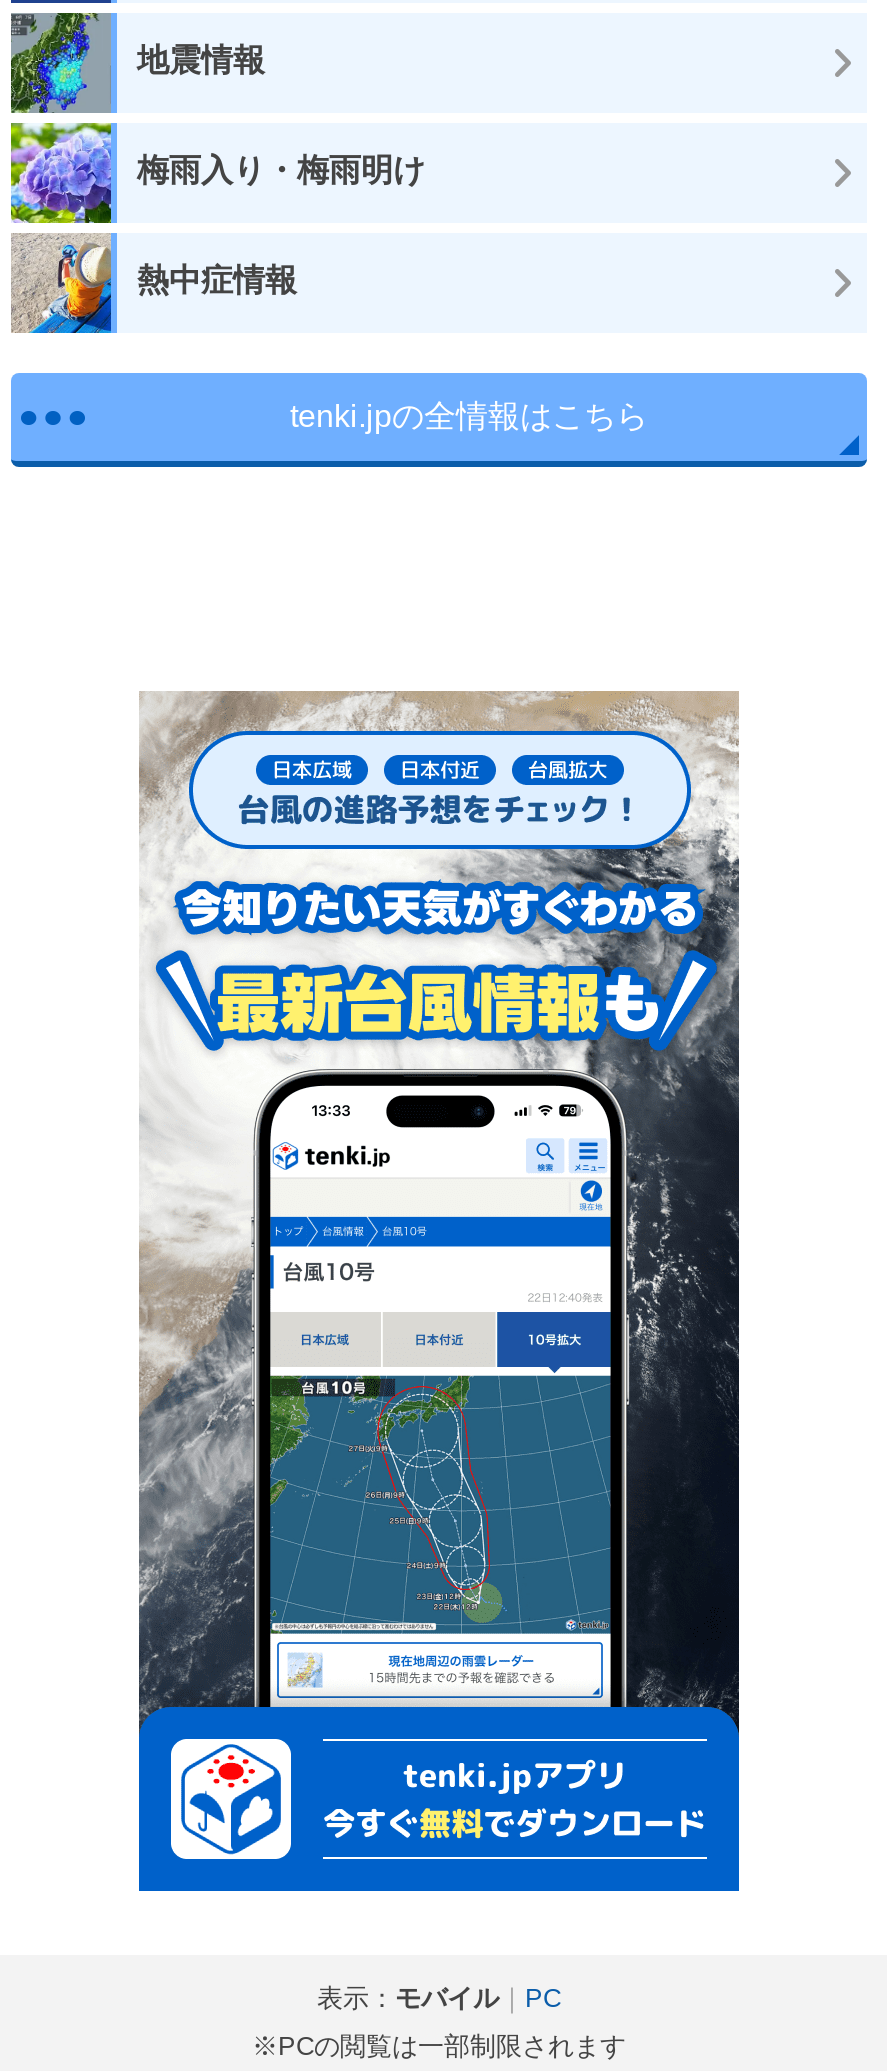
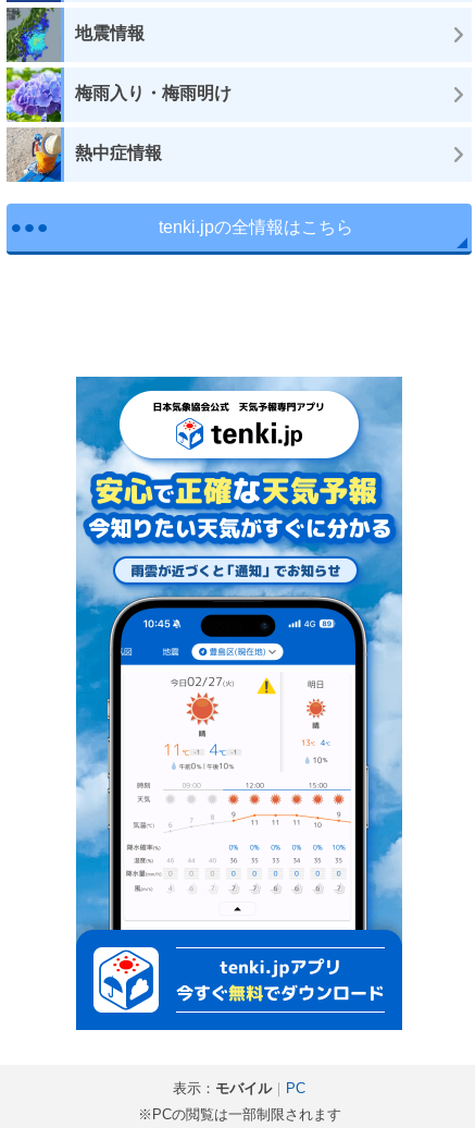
- [image]
+ [image]
